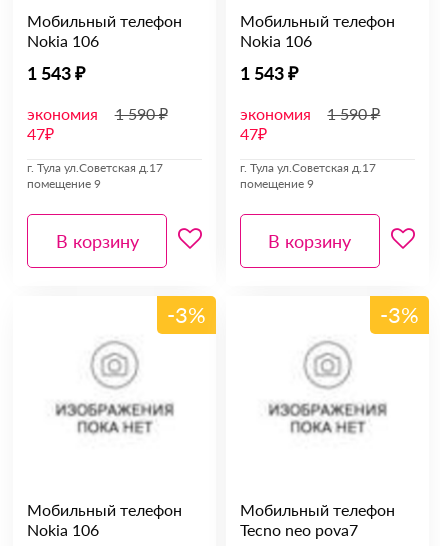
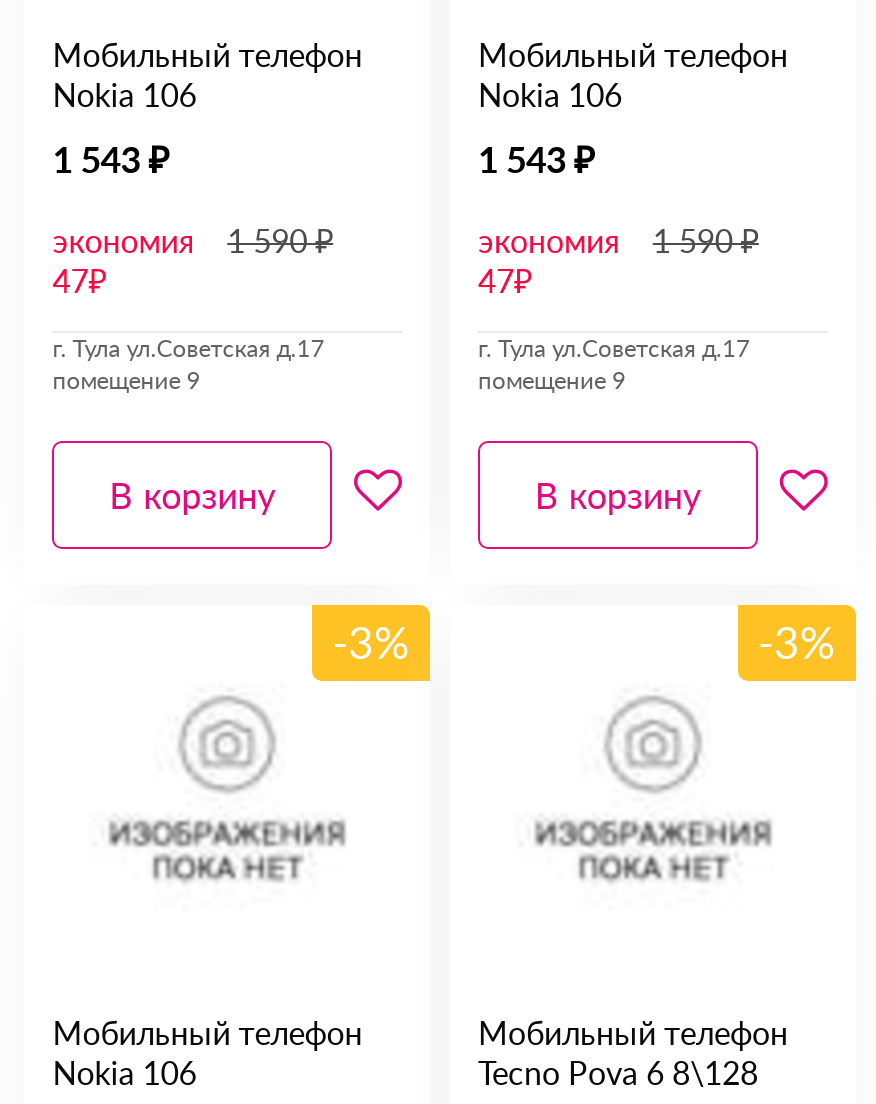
- Tecno neo pova7
+ Tecno Pova 6 8\128
